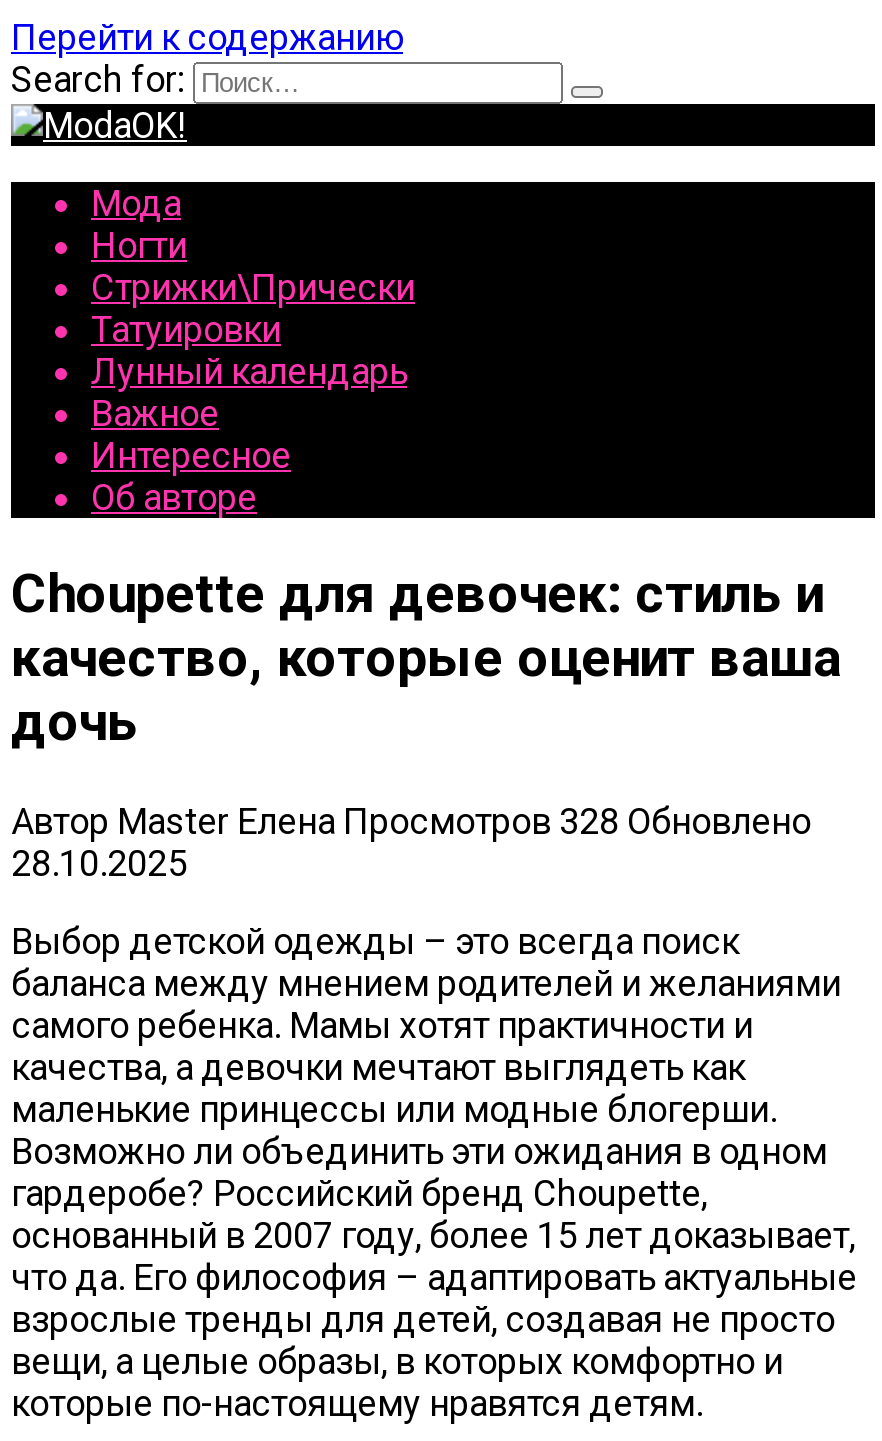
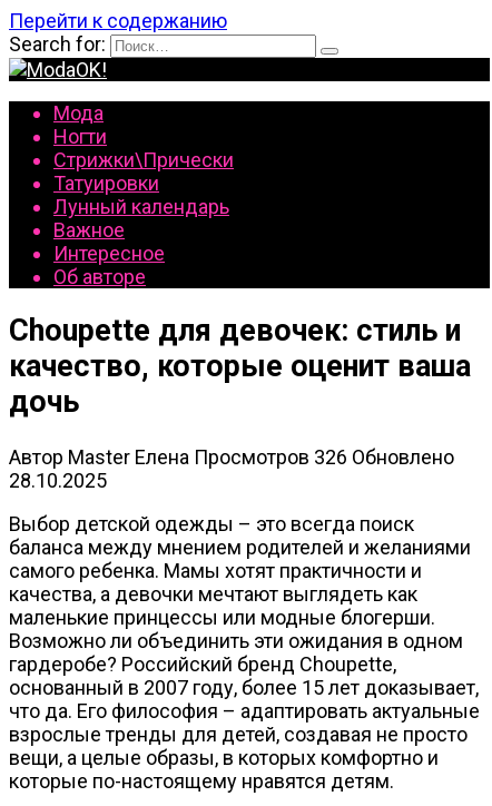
- Автор Master Елена Просмотров 328 Обновлено
+ Автор Master Елена Просмотров 326 Обновлено
